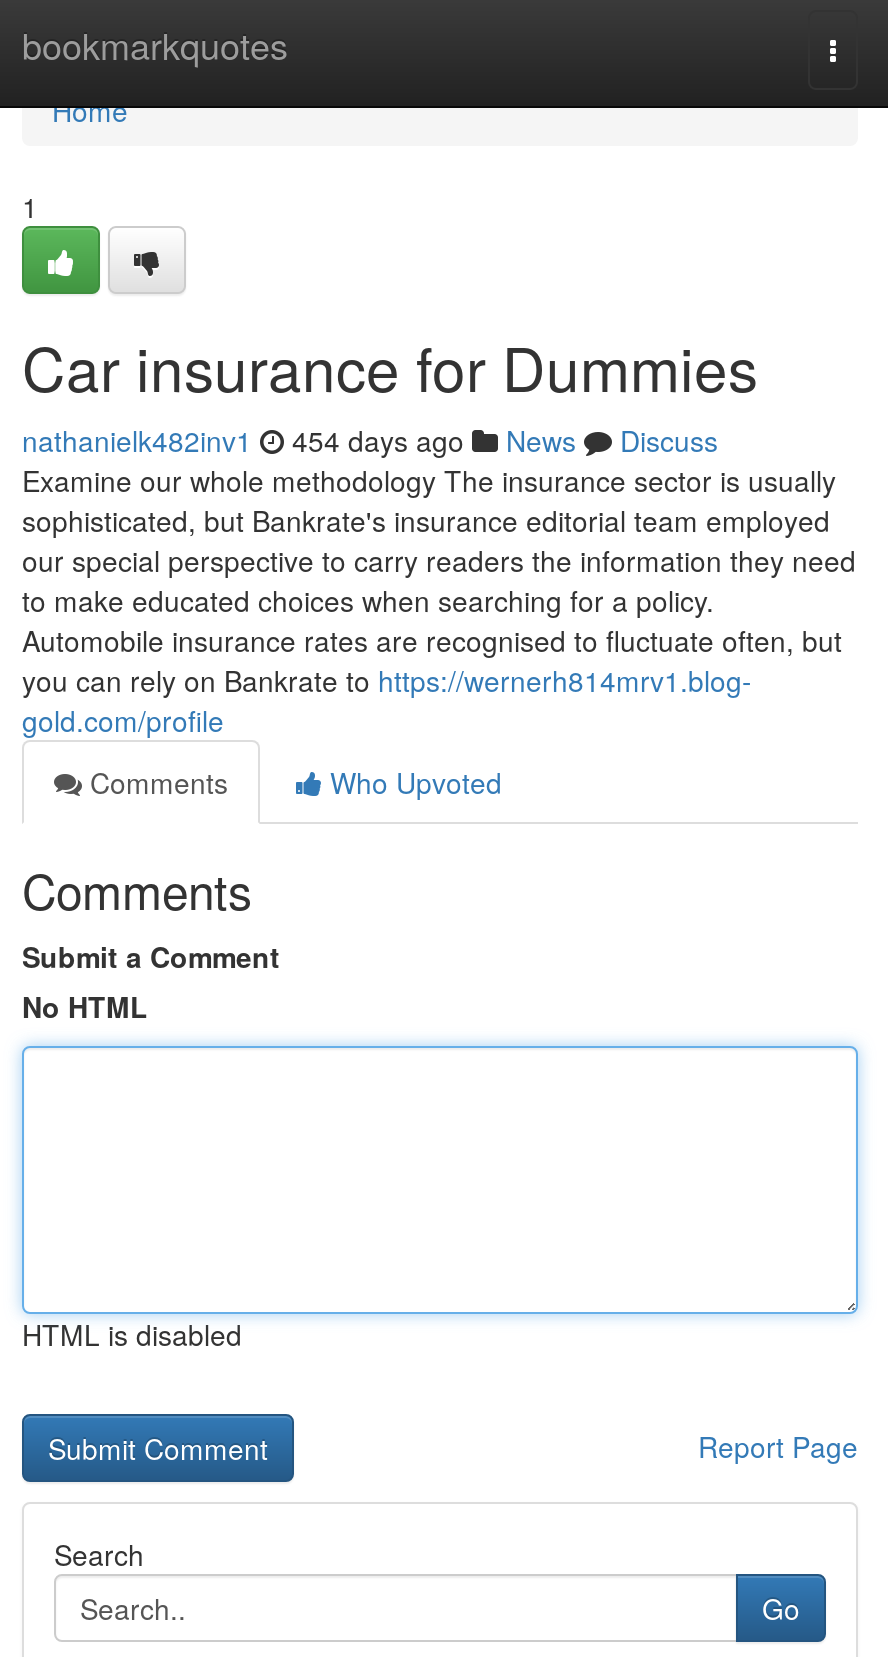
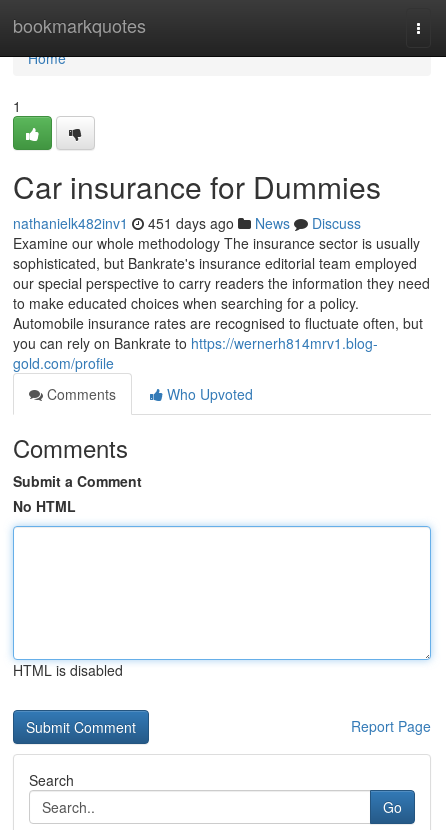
- nathanielk482inv1 454 days ago News Discuss
+ nathanielk482inv1 451 days ago News Discuss
